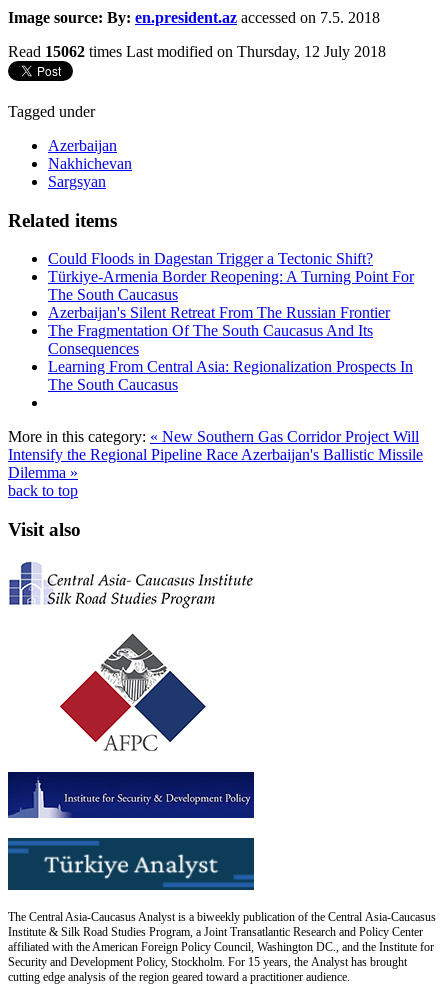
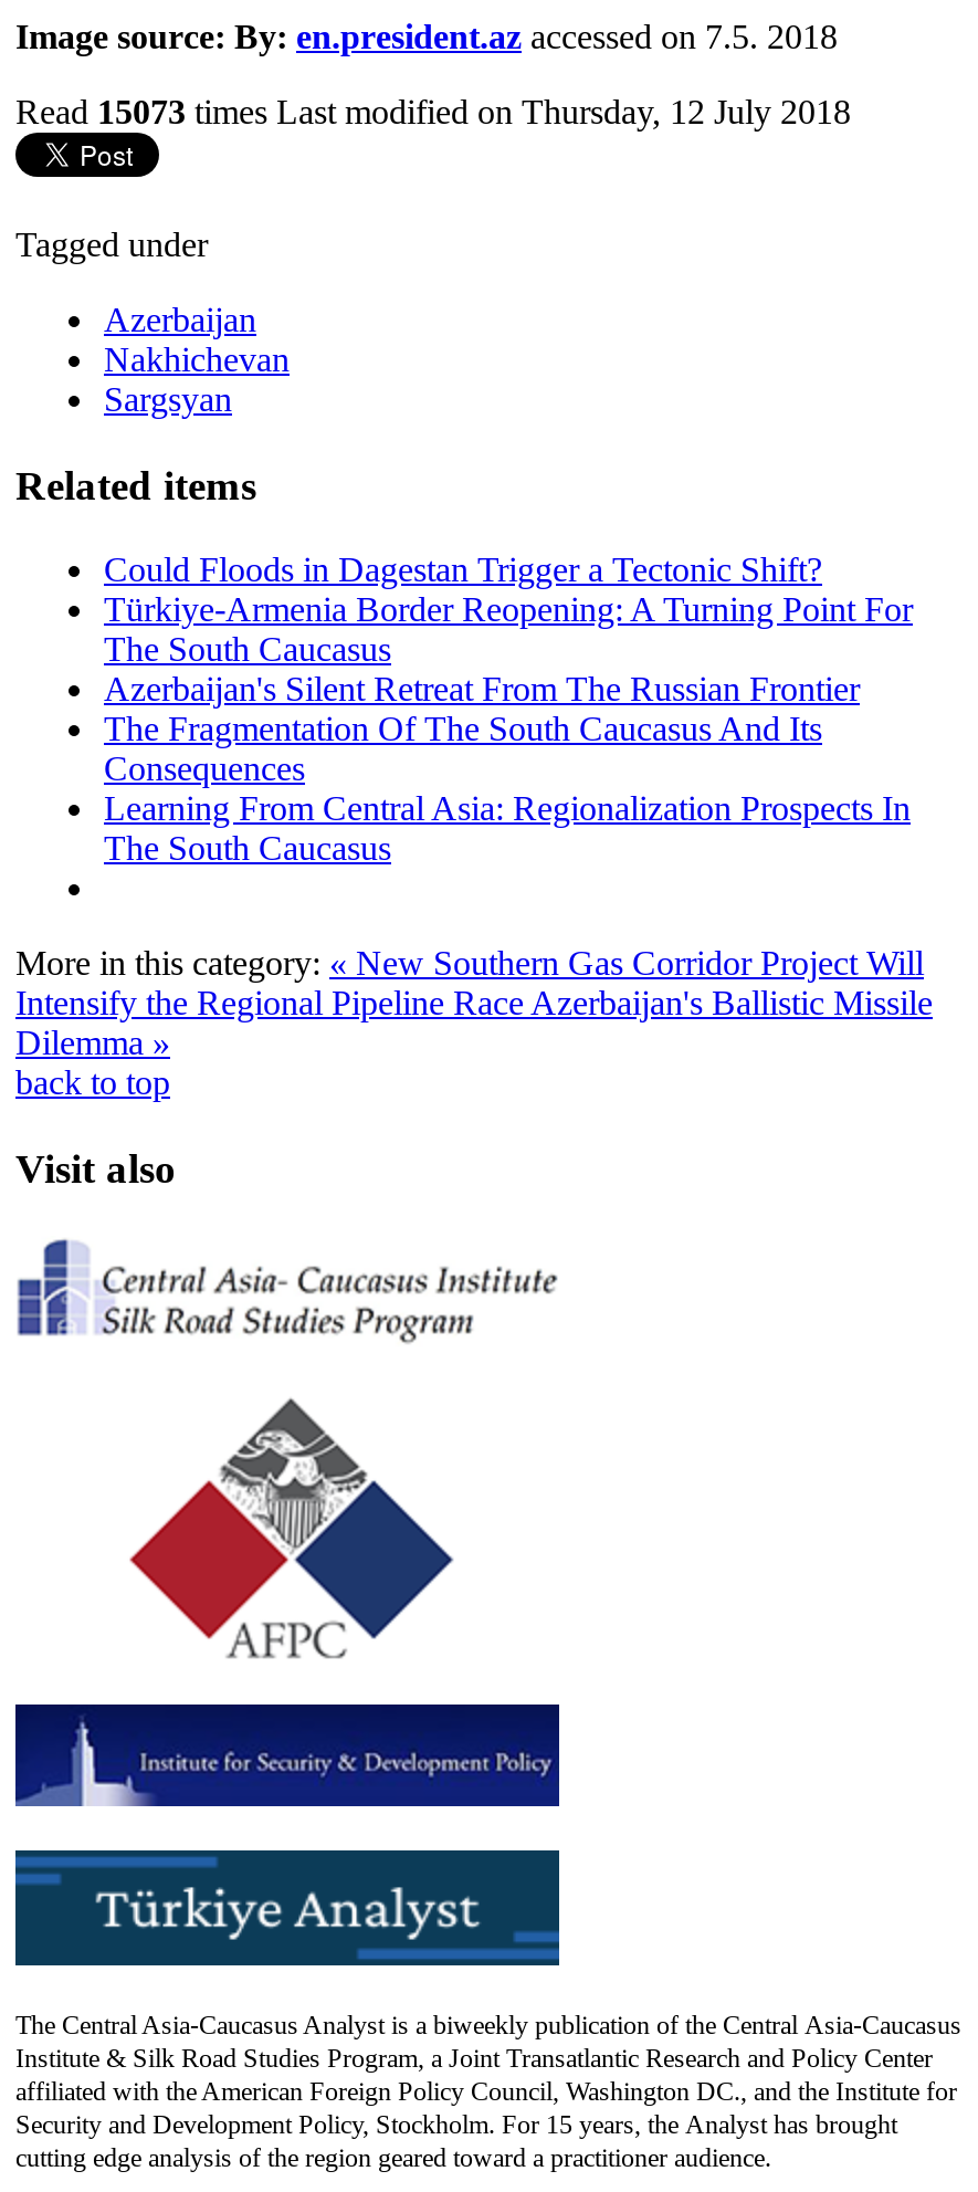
- Read 15062 times Last modified on Thursday, 12 July 2018
+ Read 15073 times Last modified on Thursday, 12 July 2018
